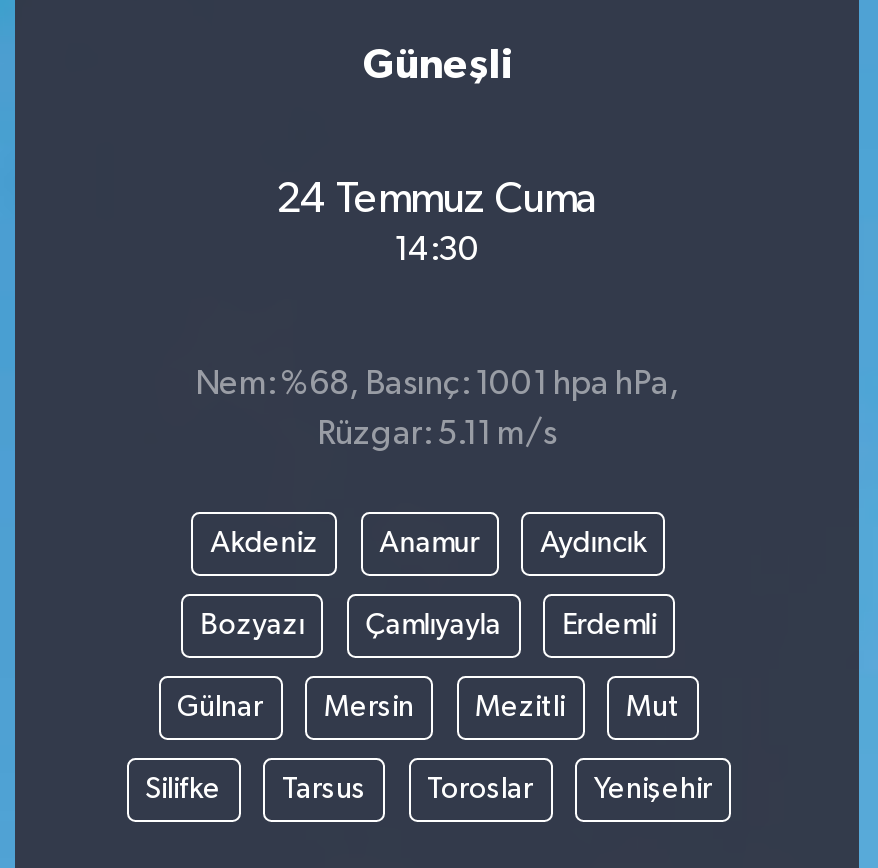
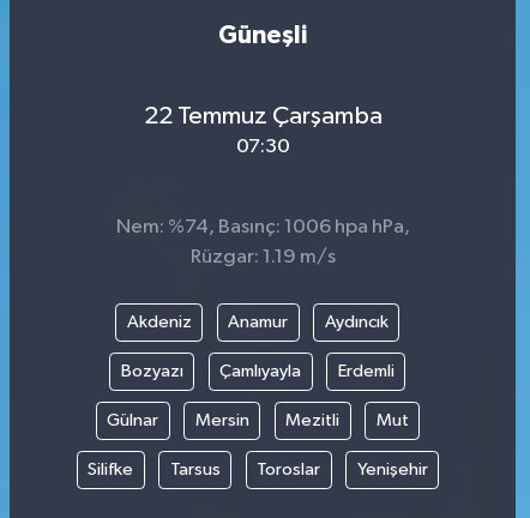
- 24 Temmuz Cuma
+ 22 Temmuz Çarşamba

- 14:30
+ 07:30

- Nem: %68, Basınç: 1001 hpa hPa,
+ Nem: %74, Basınç: 1006 hpa hPa,

- Rüzgar: 5.11 m/s
+ Rüzgar: 1.19 m/s
